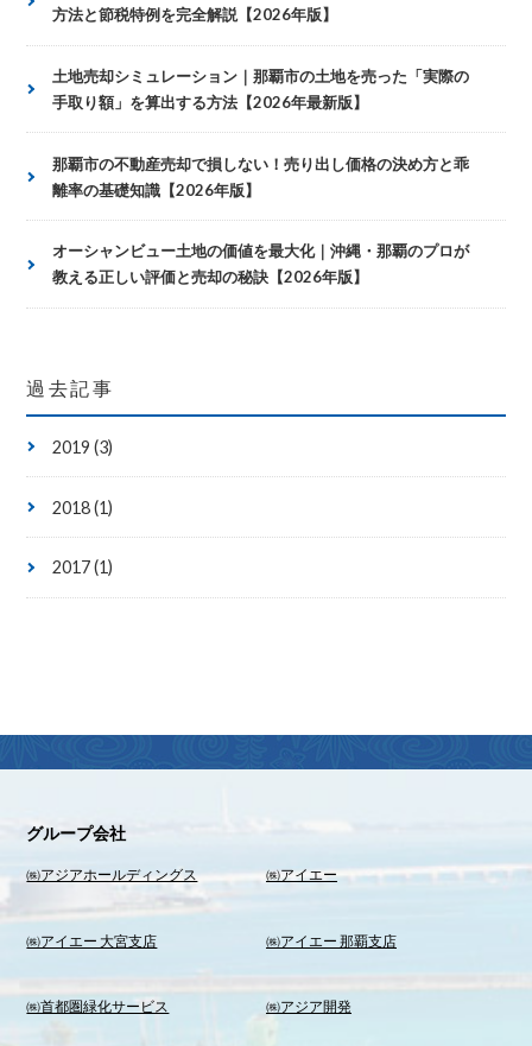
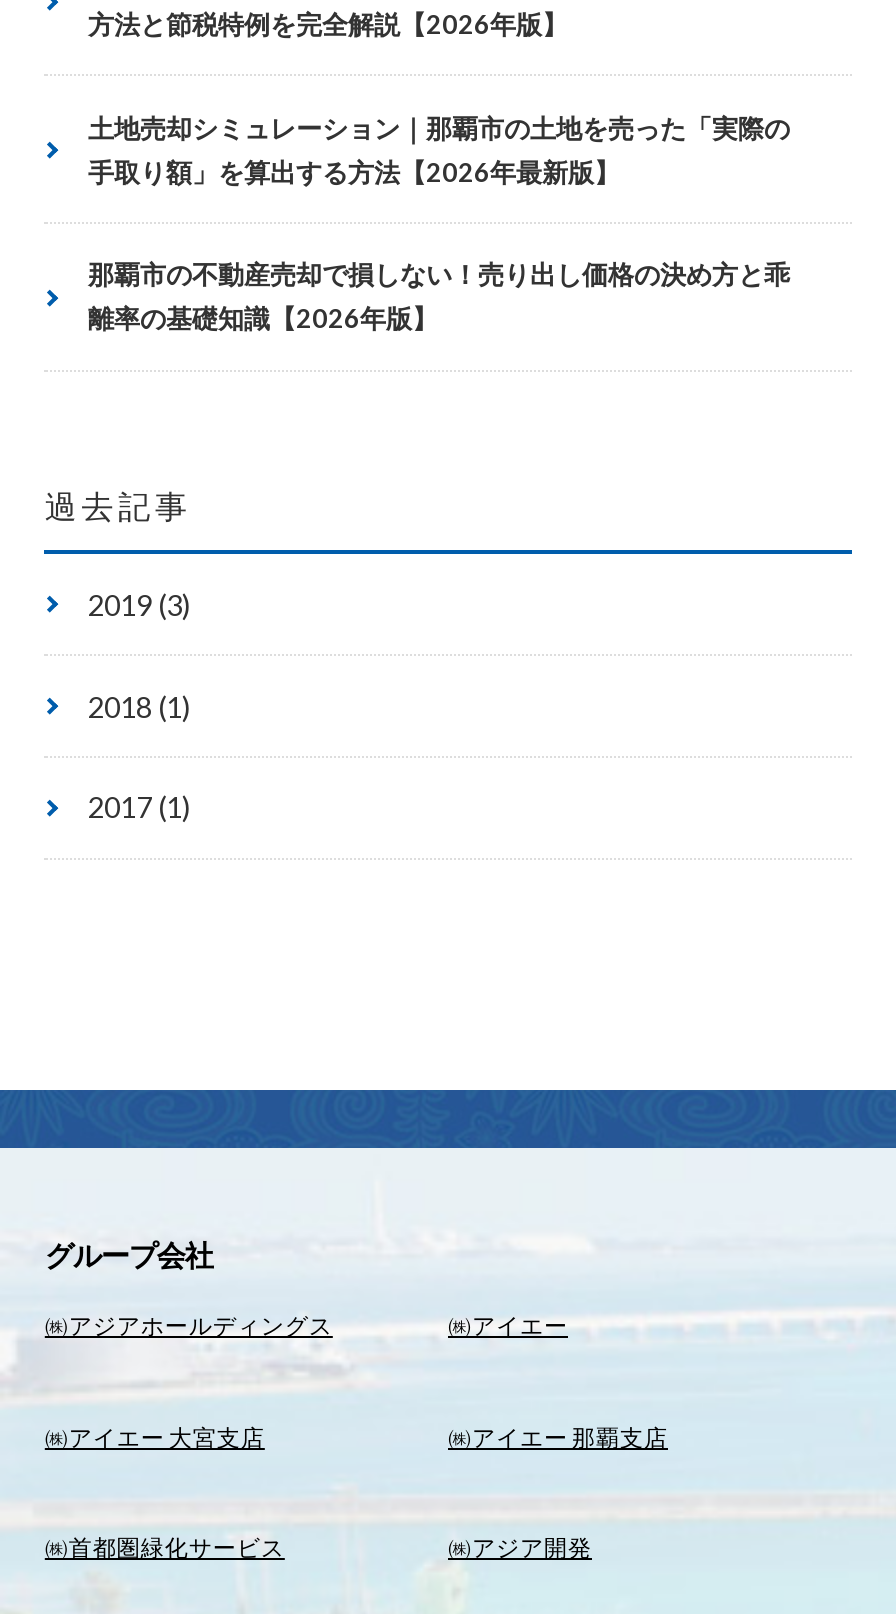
- オーシャンビュー土地の価値を最大化｜沖縄・那覇のプロが
- 教える正しい評価と売却の秘訣【2026年版】
